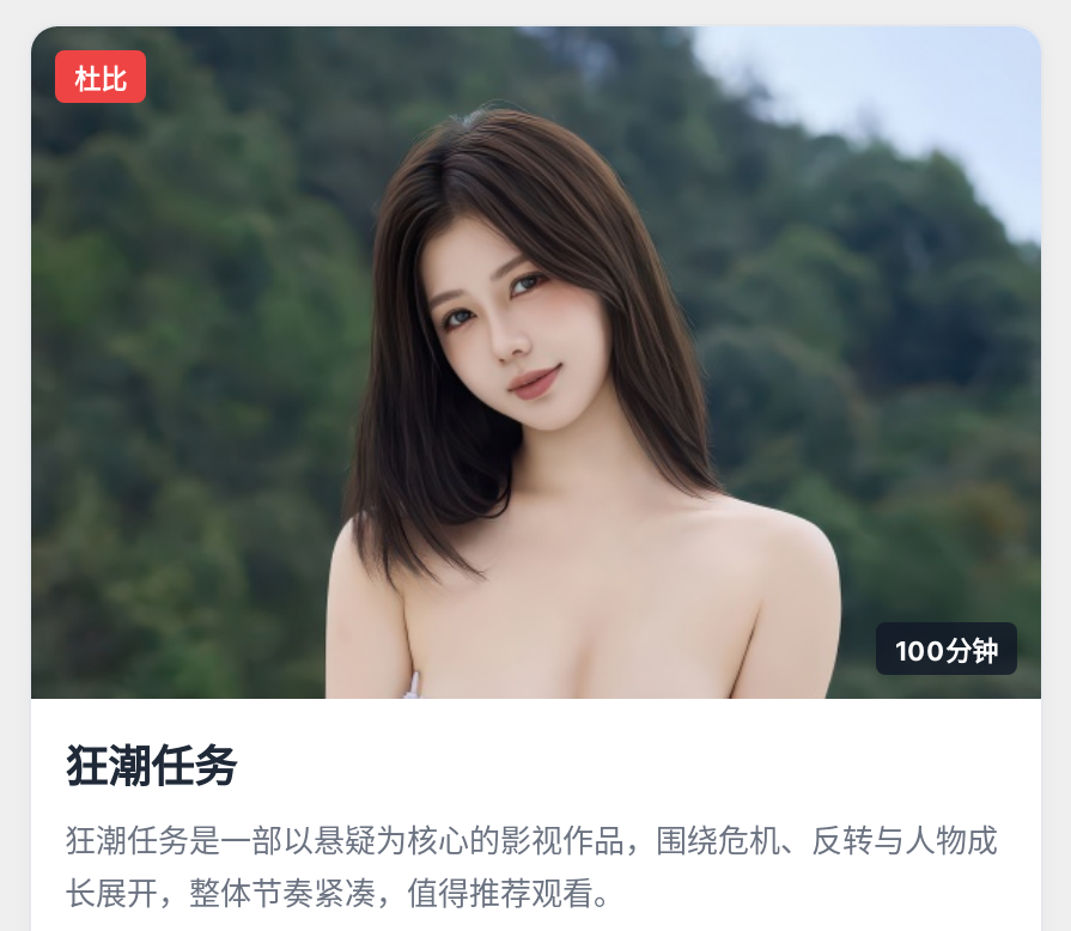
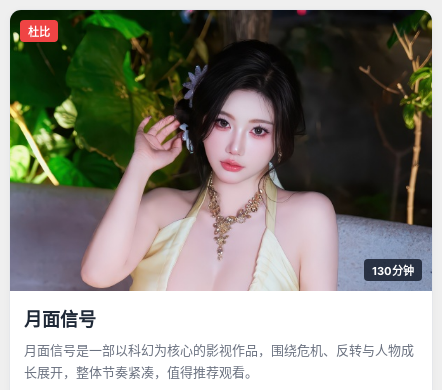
- [image]
- 100分钟
+ [image]
+ 130分钟

- 狂潮任务
+ 月面信号

- 狂潮任务是一部以悬疑为核心的影视作品，围绕危机、反转与人物成
+ 月面信号是一部以科幻为核心的影视作品，围绕危机、反转与人物成
